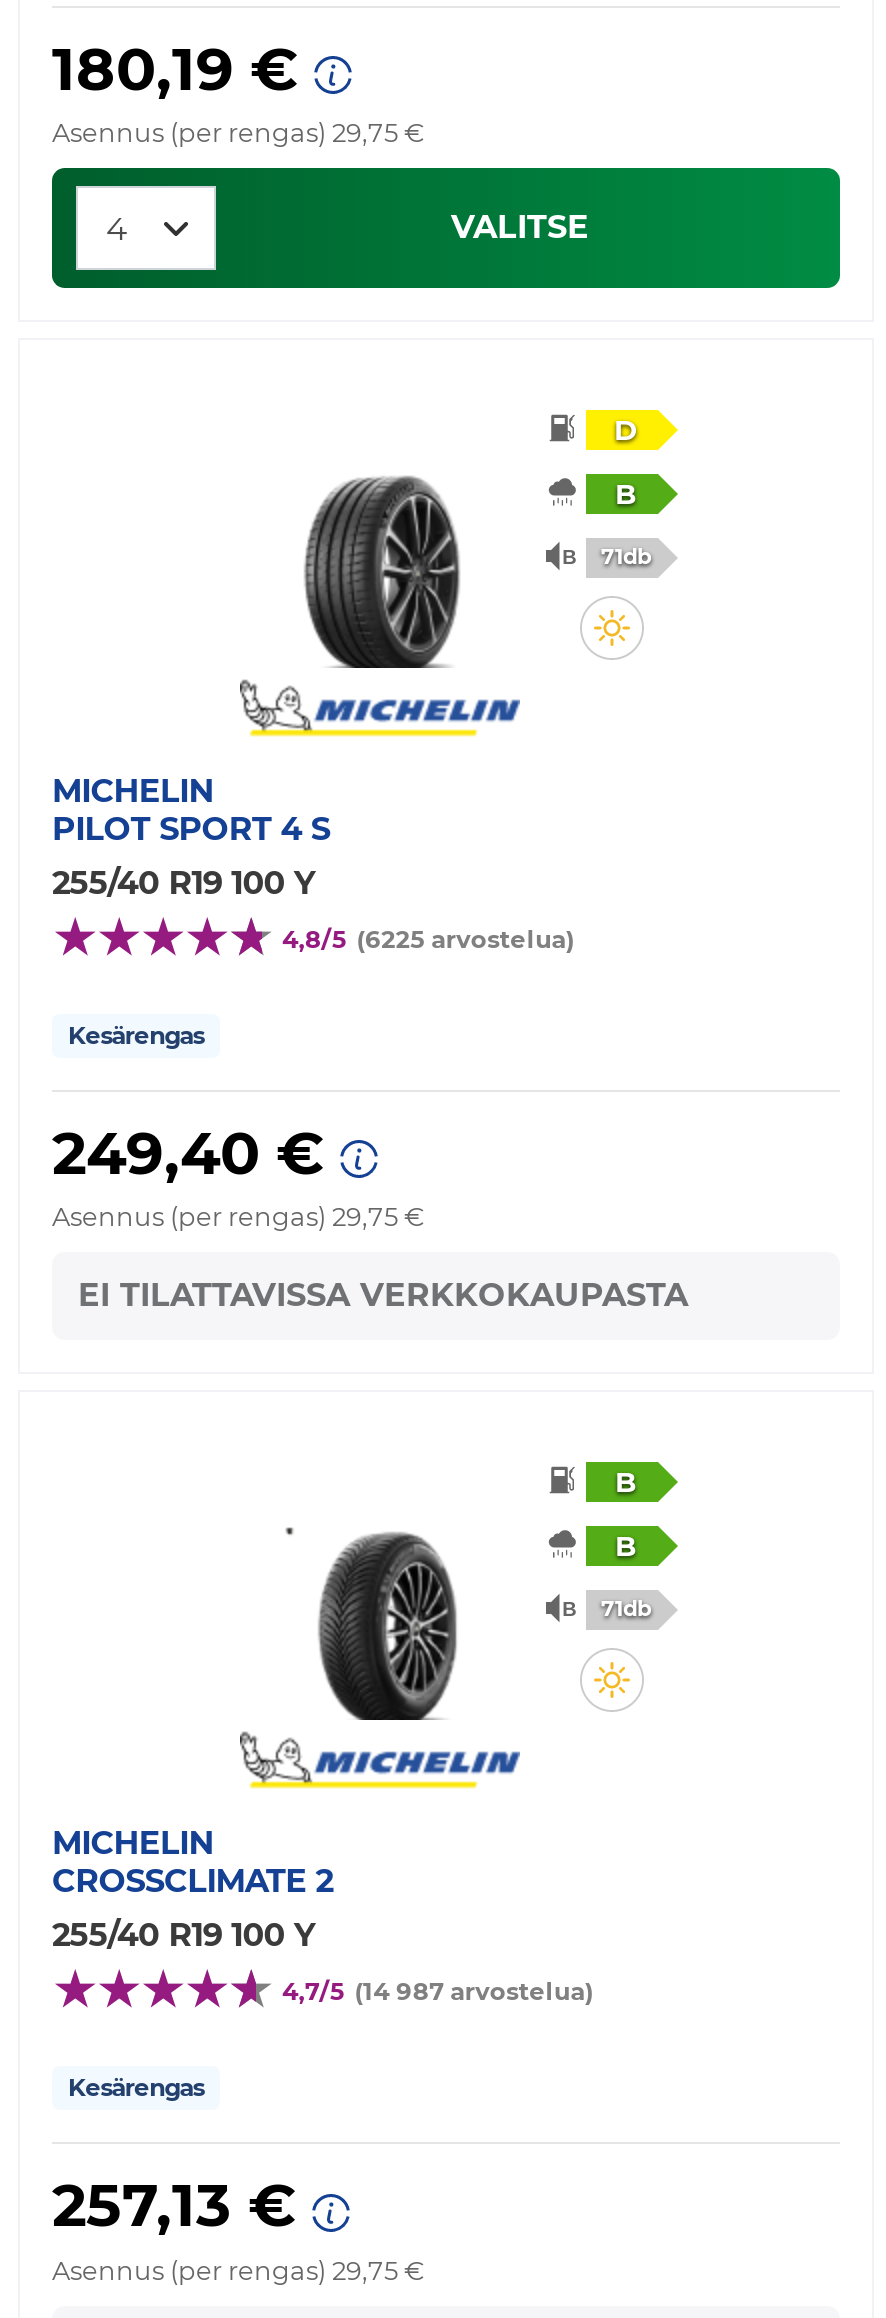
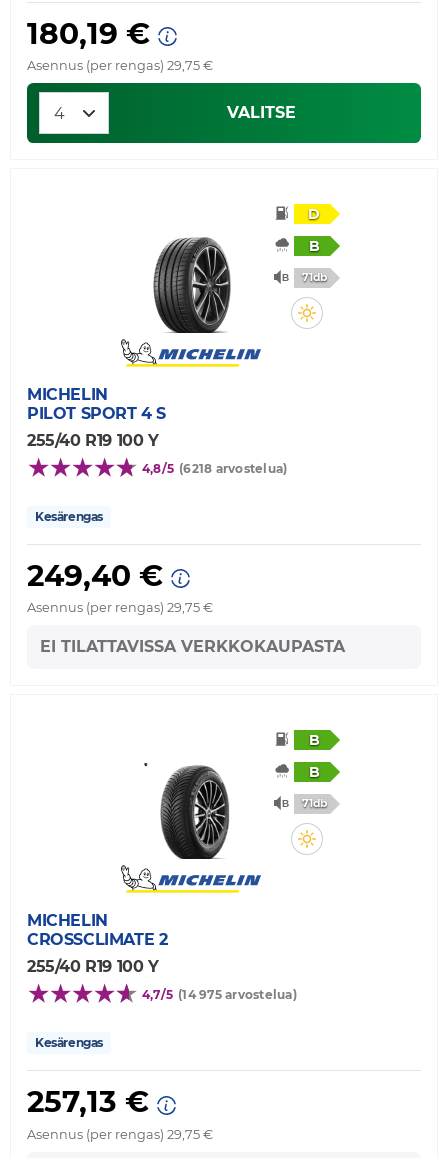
- 4,8/5 (6225 arvostelua)
+ 4,8/5 (6218 arvostelua)

- 4,7/5 (14 987 arvostelua)
+ 4,7/5 (14 975 arvostelua)
